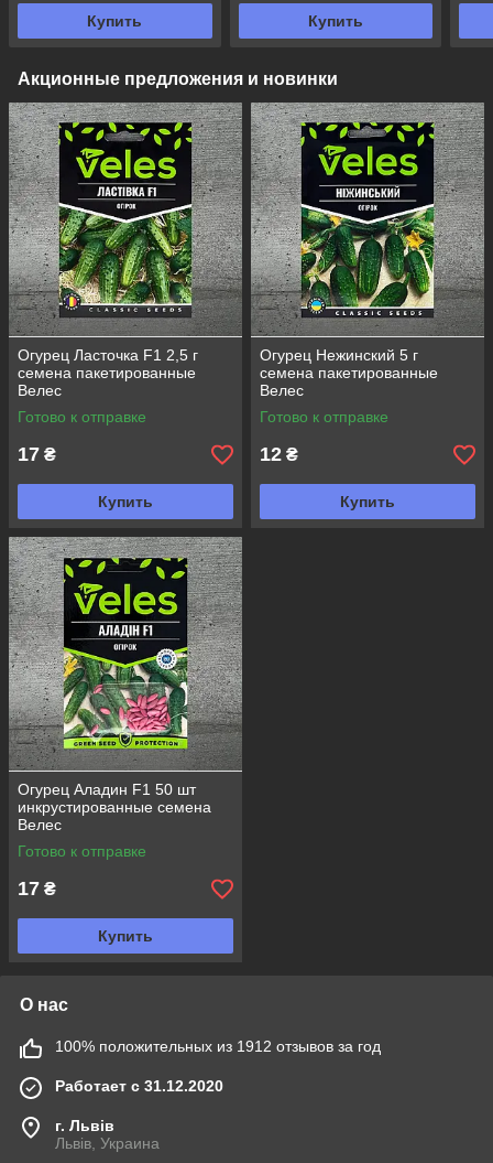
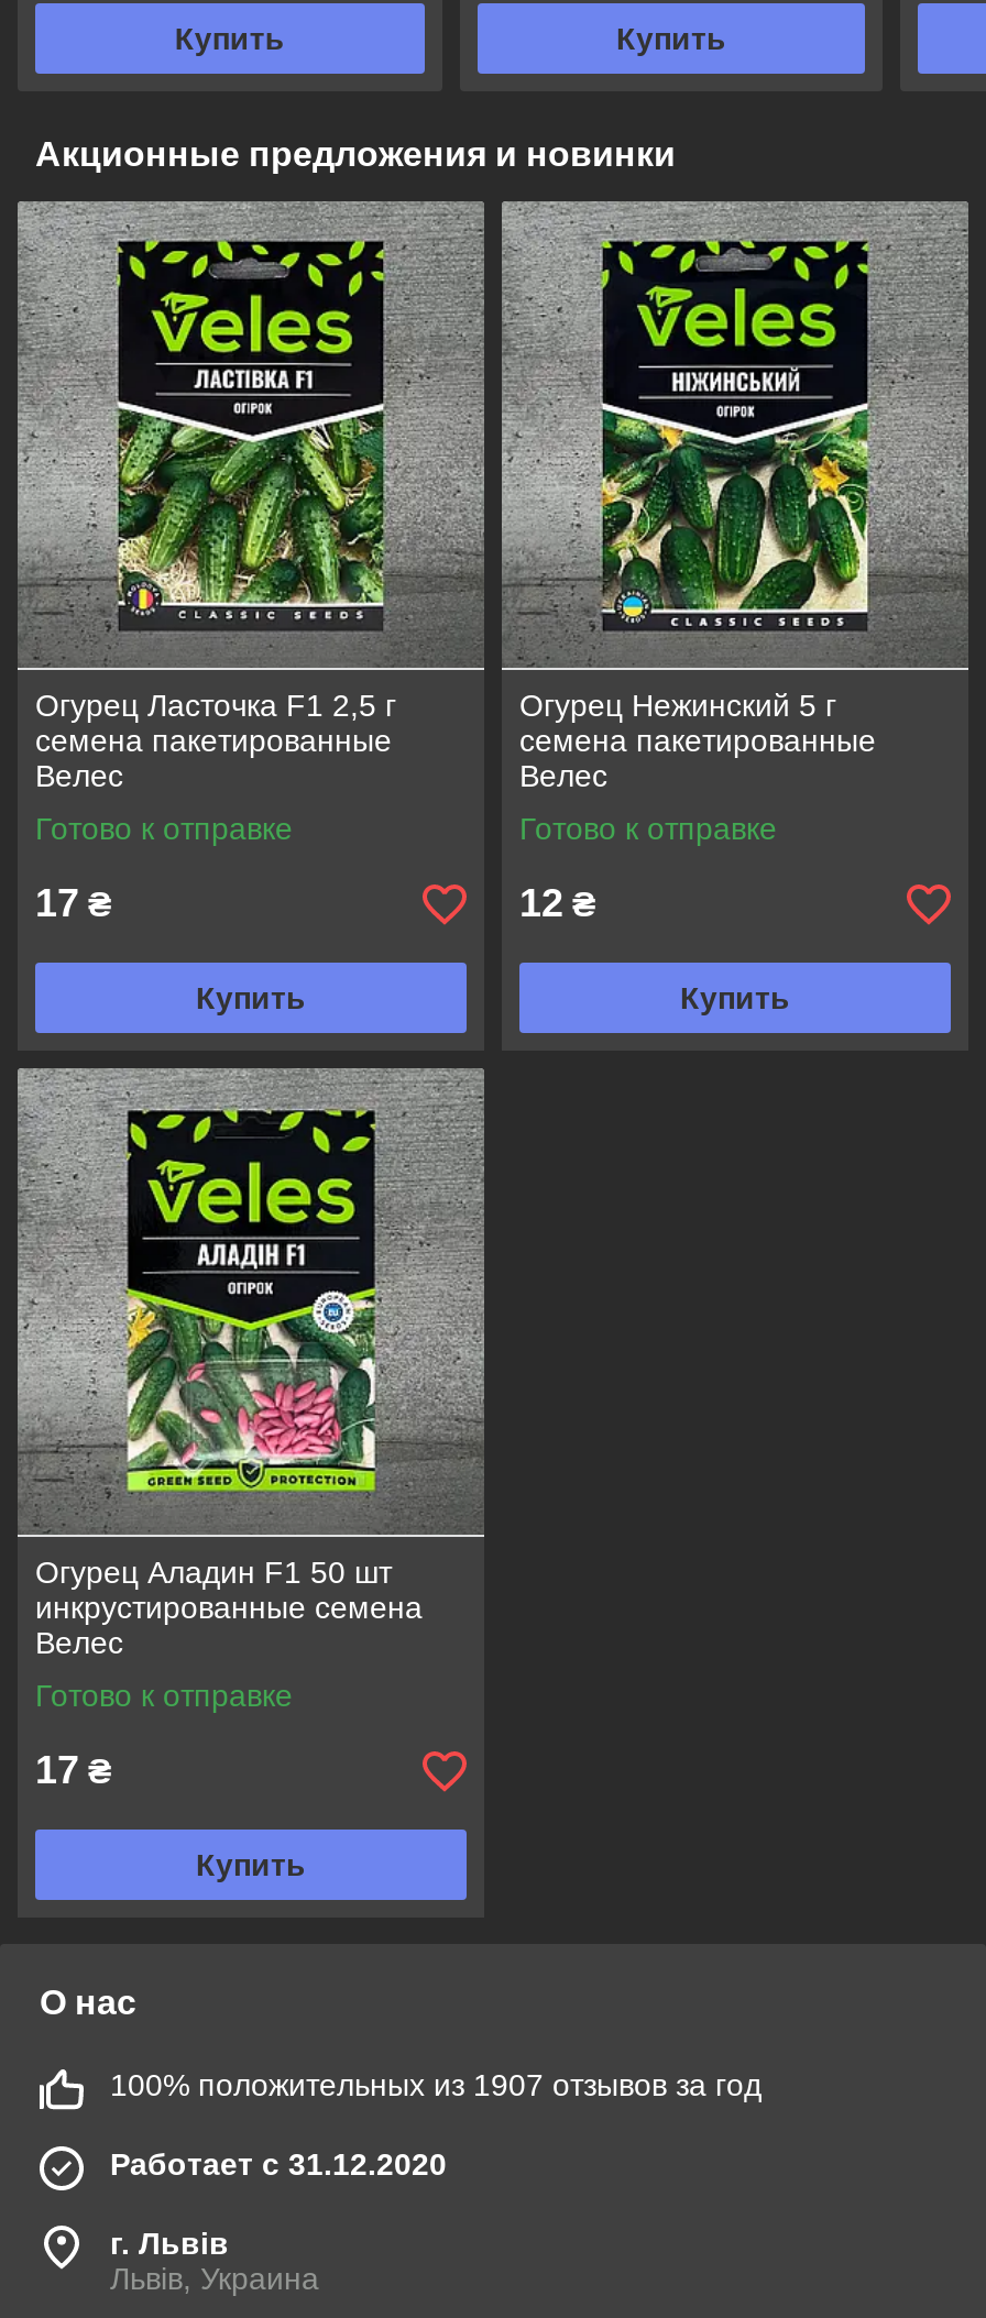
- 100% положительных из 1912 отзывов за год
+ 100% положительных из 1907 отзывов за год
